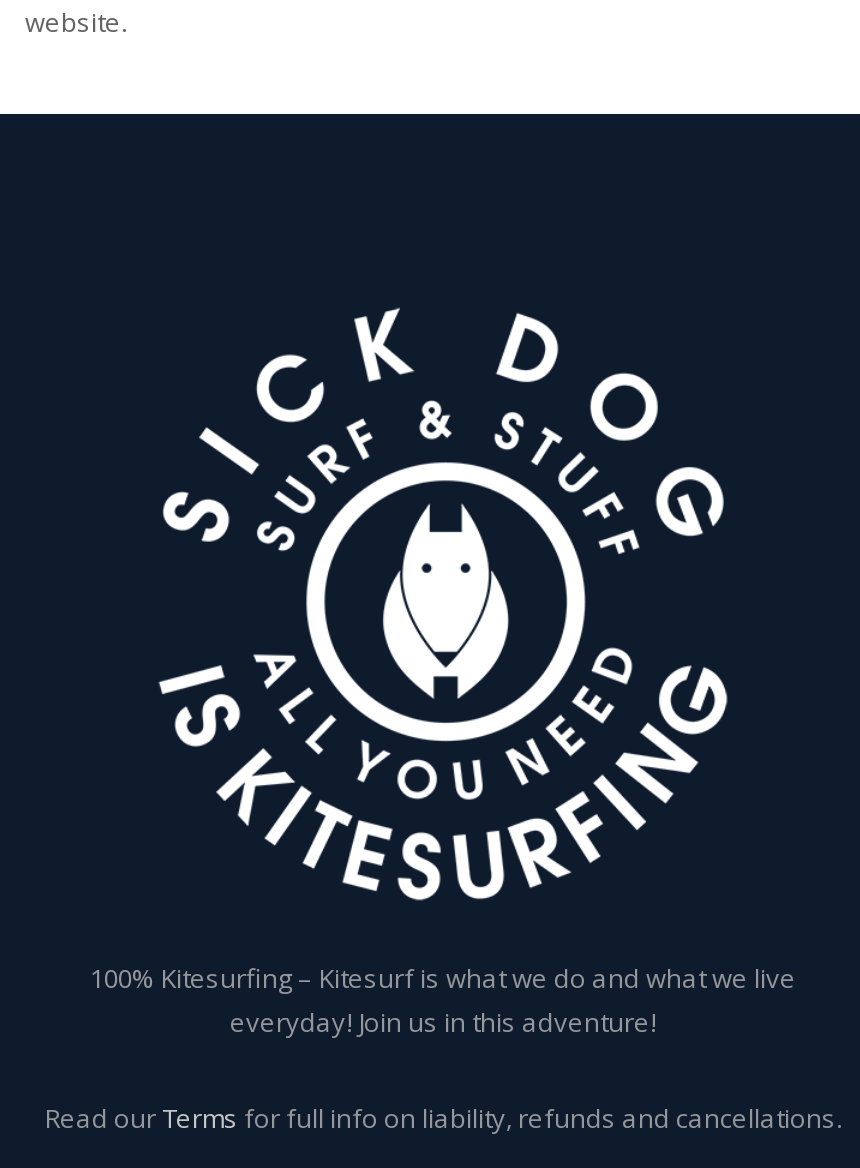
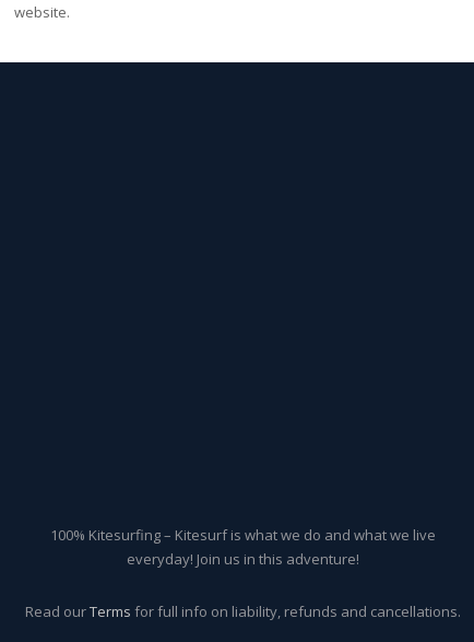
- [image]
